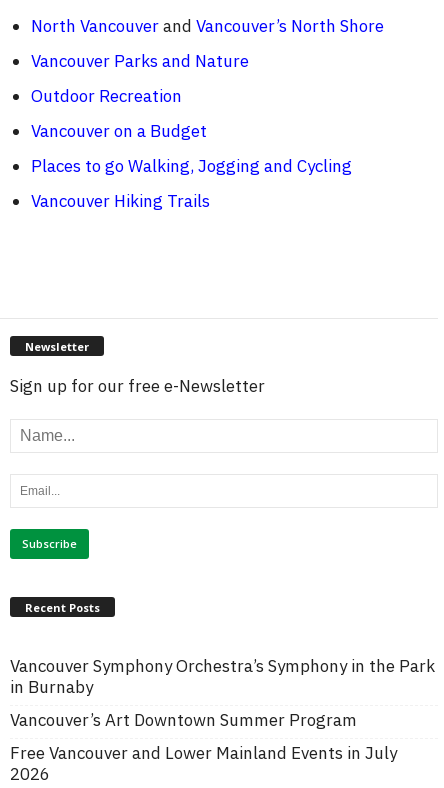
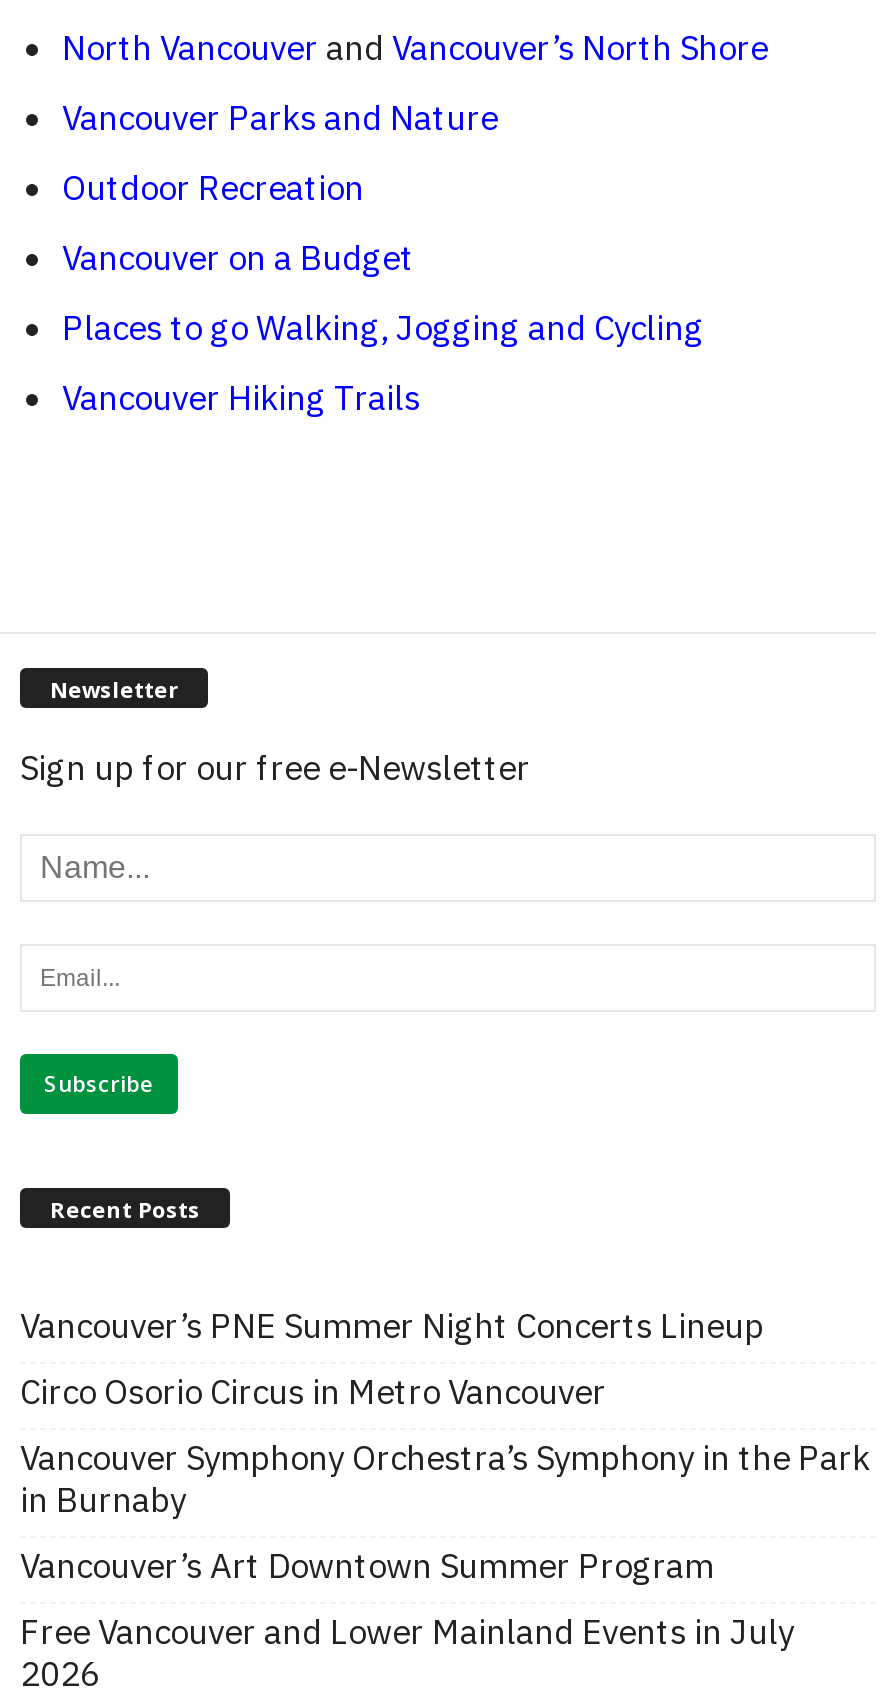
+ Vancouver’s PNE Summer Night Concerts Lineup
+ Circo Osorio Circus in Metro Vancouver
